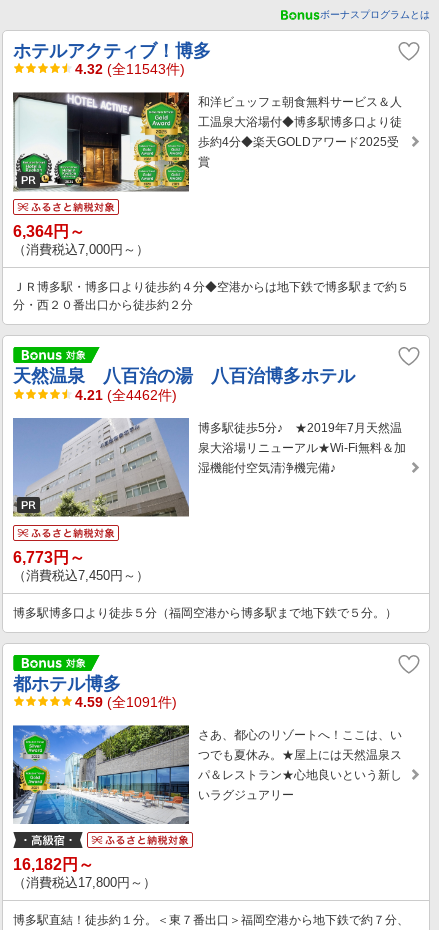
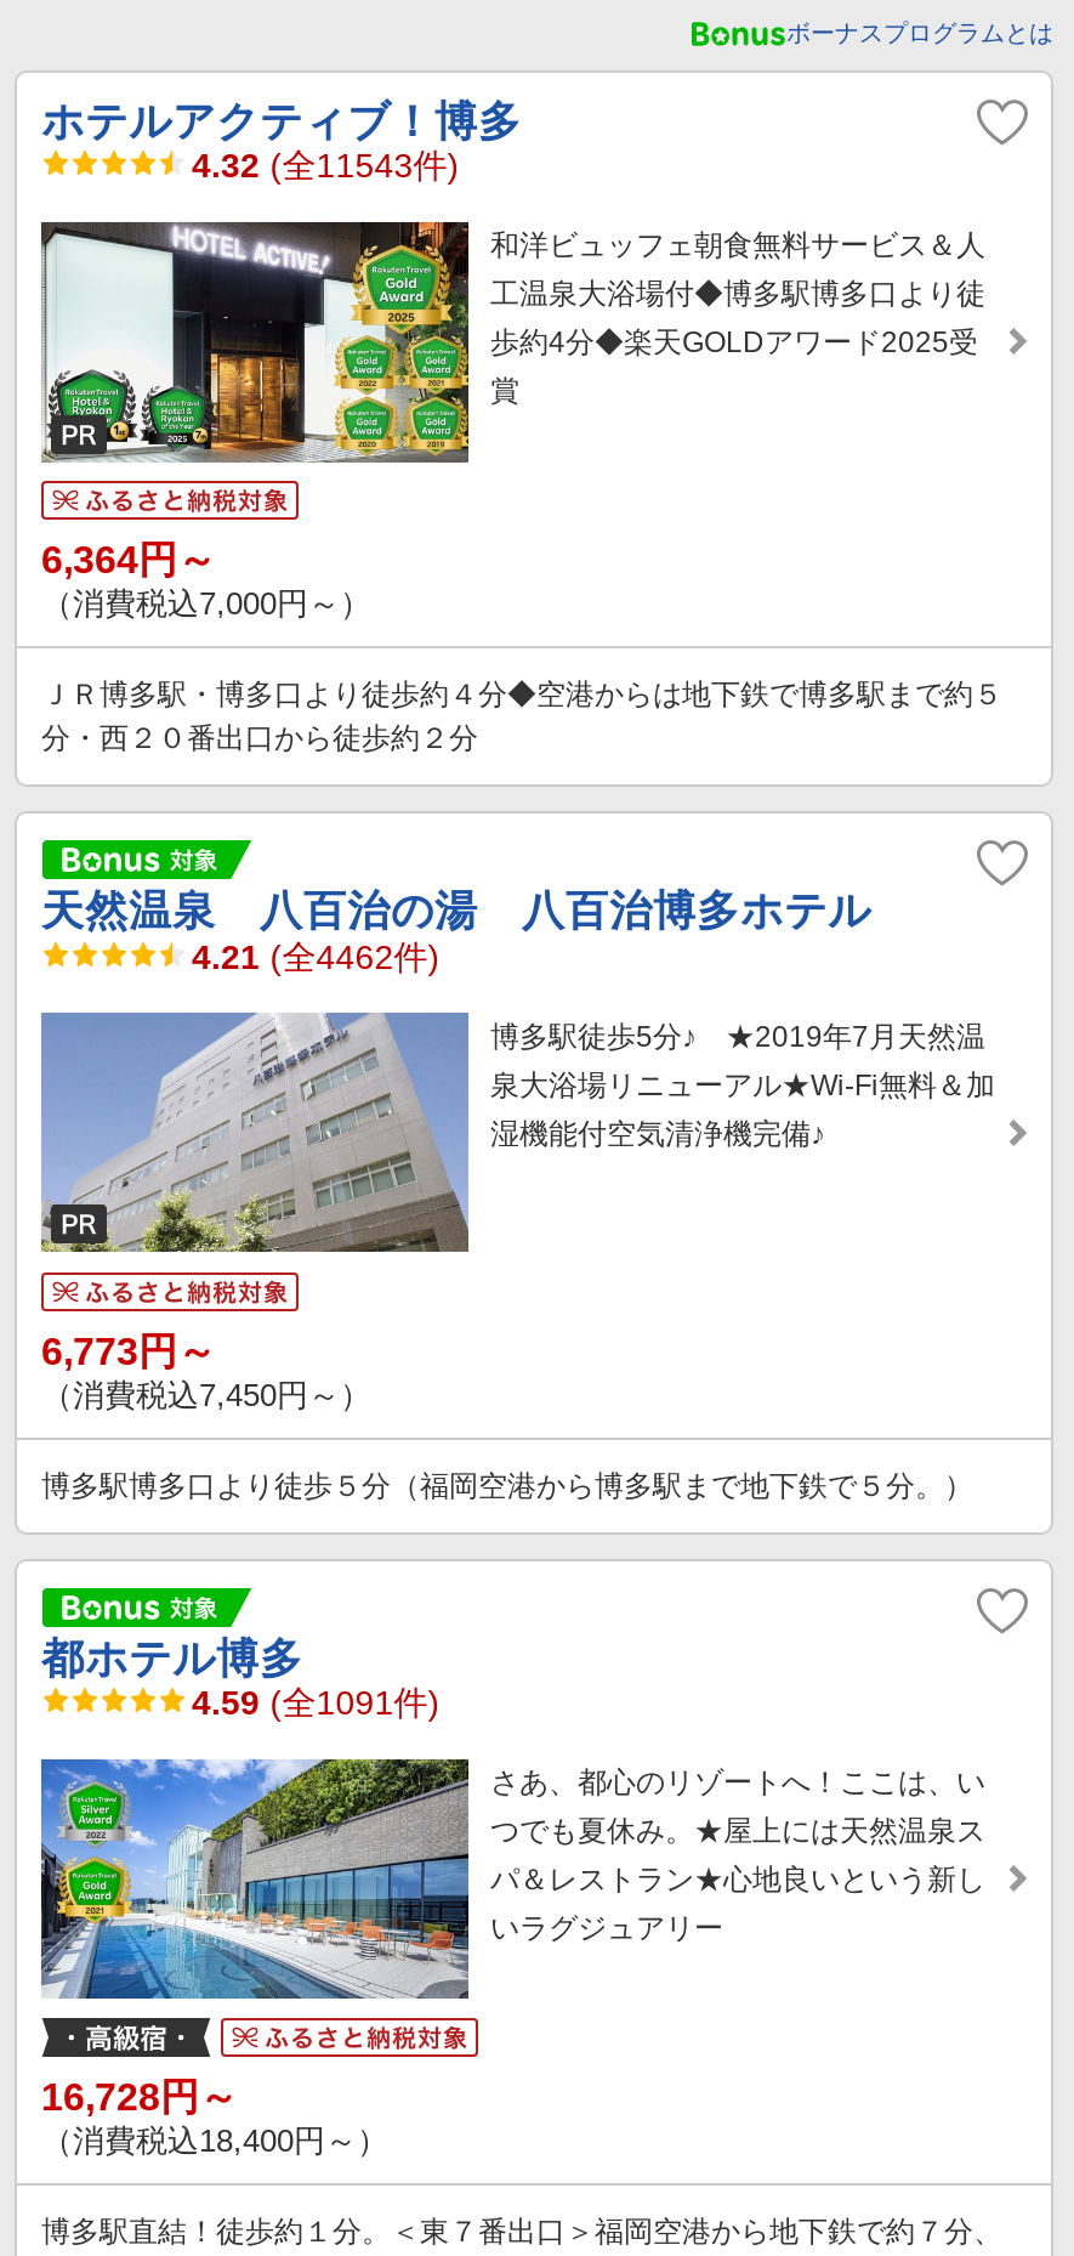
- 16,182円～
+ 16,728円～

- （消費税込17,800円～）
+ （消費税込18,400円～）
